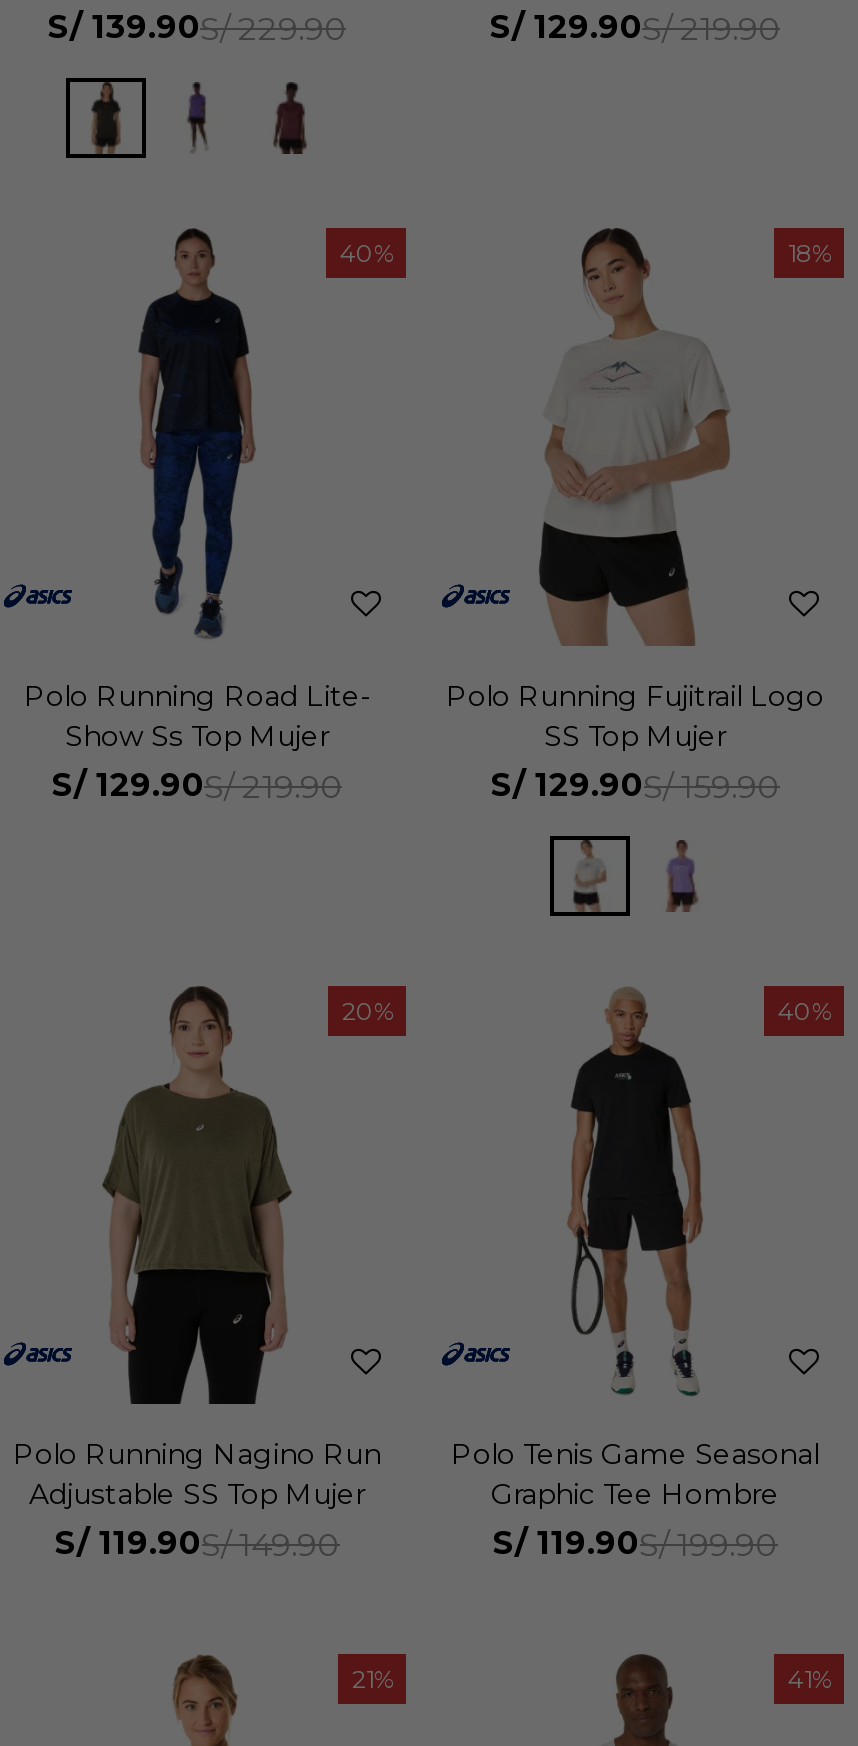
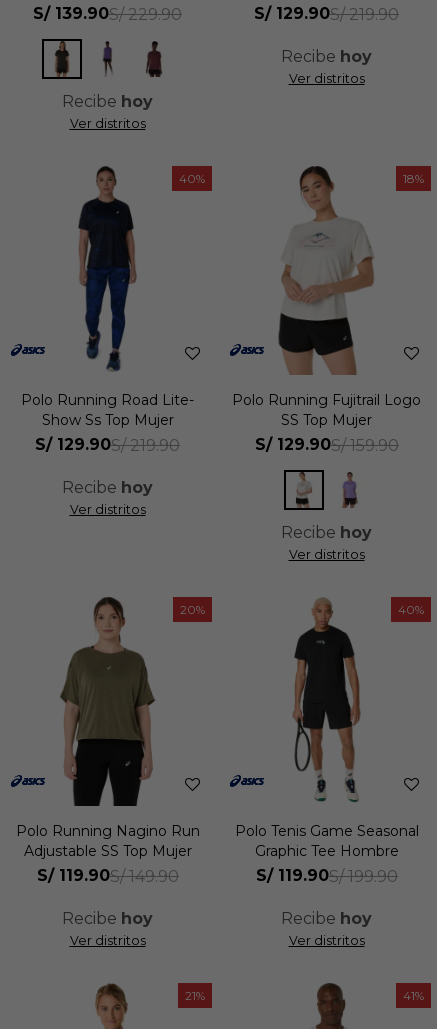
+ Recibe hoy
+ Ver distritos

+ Recibe hoy
+ Ver distritos

+ Recibe hoy
+ Ver distritos

+ Recibe hoy
+ Ver distritos

+ Recibe hoy
+ Ver distritos

+ Recibe hoy
+ Ver distritos
